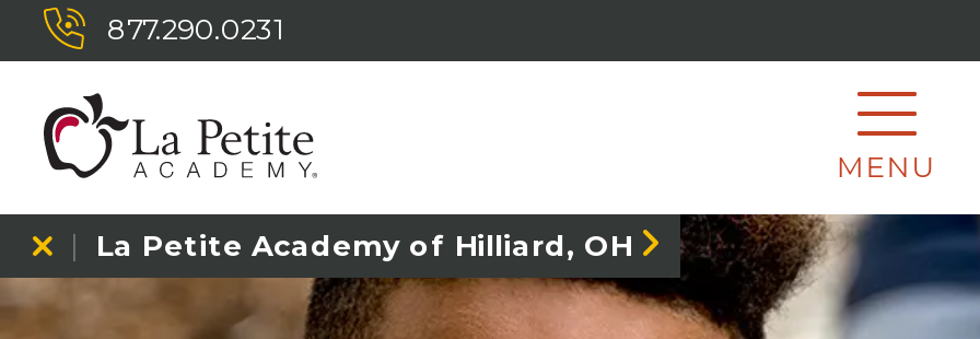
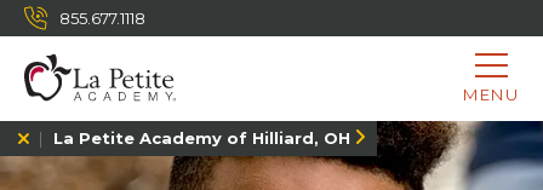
- 877.290.0231
+ 855.677.1118
